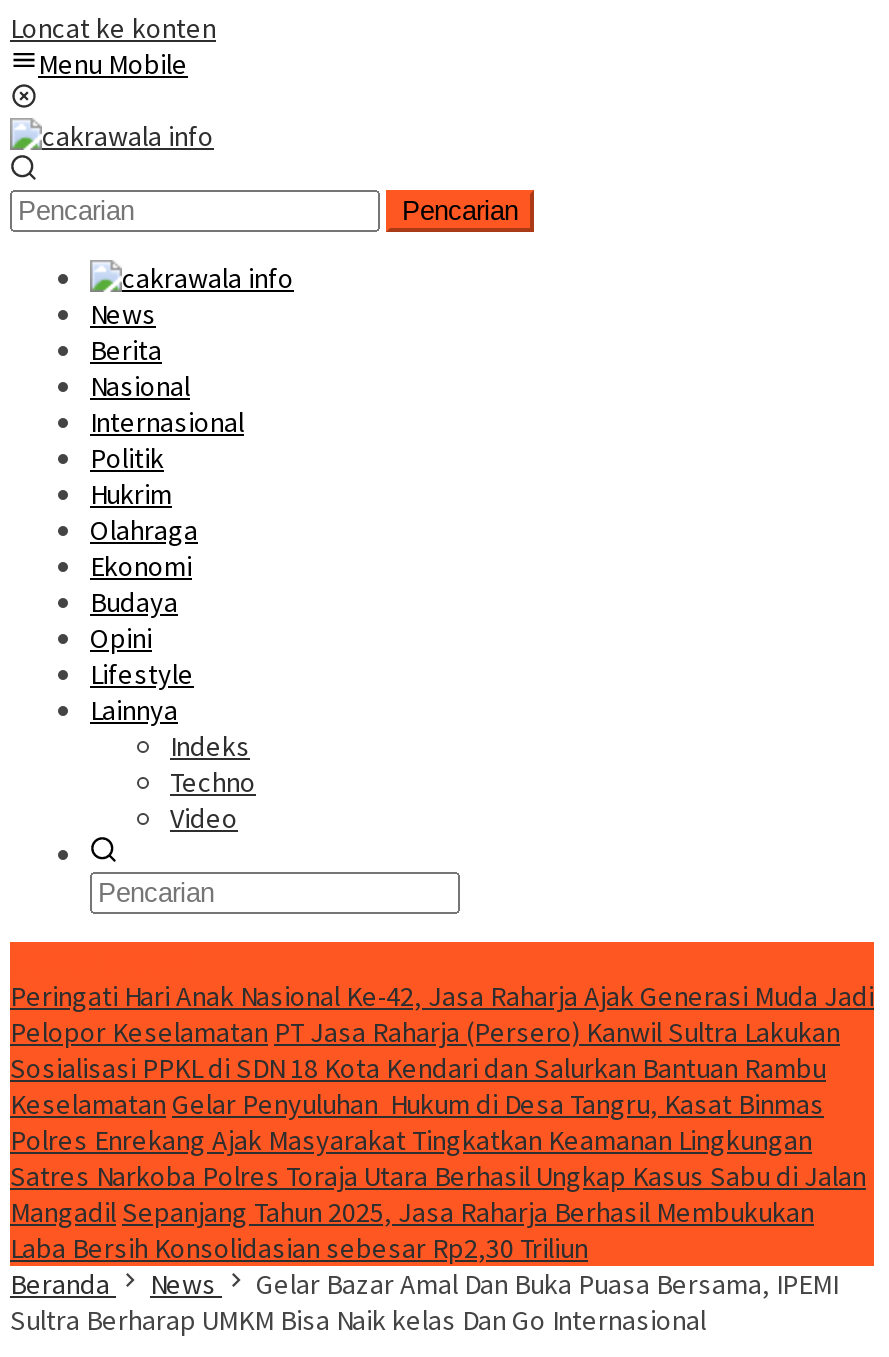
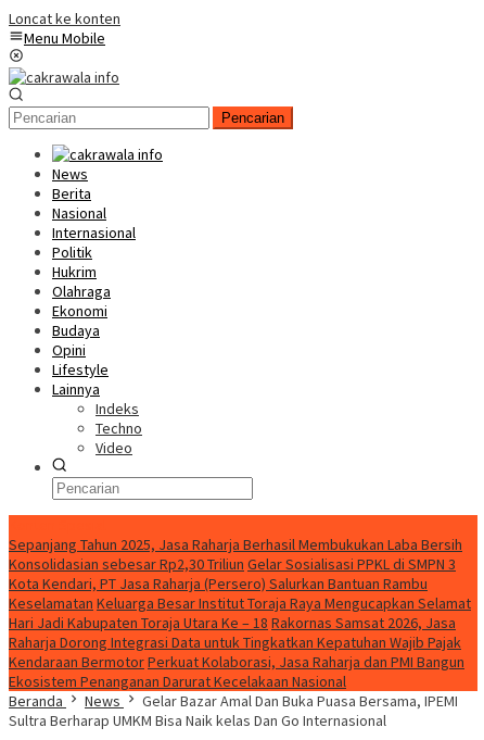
- Peringati Hari Anak Nasional Ke-42, Jasa Raharja Ajak Generasi Muda Jadi
- Pelopor Keselamatan PT Jasa Raharja (Persero) Kanwil Sultra Lakukan
- Sosialisasi PPKL di SDN 18 Kota Kendari dan Salurkan Bantuan Rambu
- Keselamatan Gelar Penyuluhan Hukum di Desa Tangru, Kasat Binmas
- Polres Enrekang Ajak Masyarakat Tingkatkan Keamanan Lingkungan
- Satres Narkoba Polres Toraja Utara Berhasil Ungkap Kasus Sabu di Jalan
- Mangadil Sepanjang Tahun 2025, Jasa Raharja Berhasil Membukukan
- Laba Bersih Konsolidasian sebesar Rp2,30 Triliun
+ Sepanjang Tahun 2025, Jasa Raharja Berhasil Membukukan Laba Bersih
+ Konsolidasian sebesar Rp2,30 Triliun Gelar Sosialisasi PPKL di SMPN 3
+ Kota Kendari, PT Jasa Raharja (Persero) Salurkan Bantuan Rambu
+ Keselamatan Keluarga Besar Institut Toraja Raya Mengucapkan Selamat
+ Hari Jadi Kabupaten Toraja Utara Ke – 18 Rakornas Samsat 2026, Jasa
+ Raharja Dorong Integrasi Data untuk Tingkatkan Kepatuhan Wajib Pajak
+ Kendaraan Bermotor Perkuat Kolaborasi, Jasa Raharja dan PMI Bangun
+ Ekosistem Penanganan Darurat Kecelakaan Nasional
